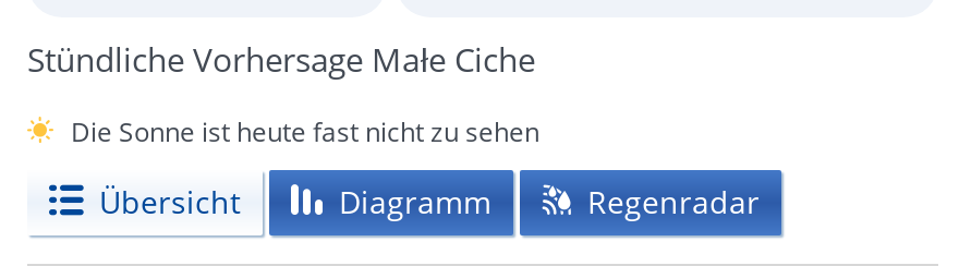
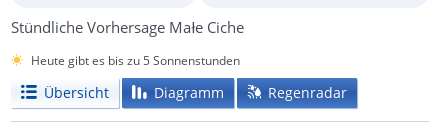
- Die Sonne ist heute fast nicht zu sehen
+ Heute gibt es bis zu 5 Sonnenstunden
